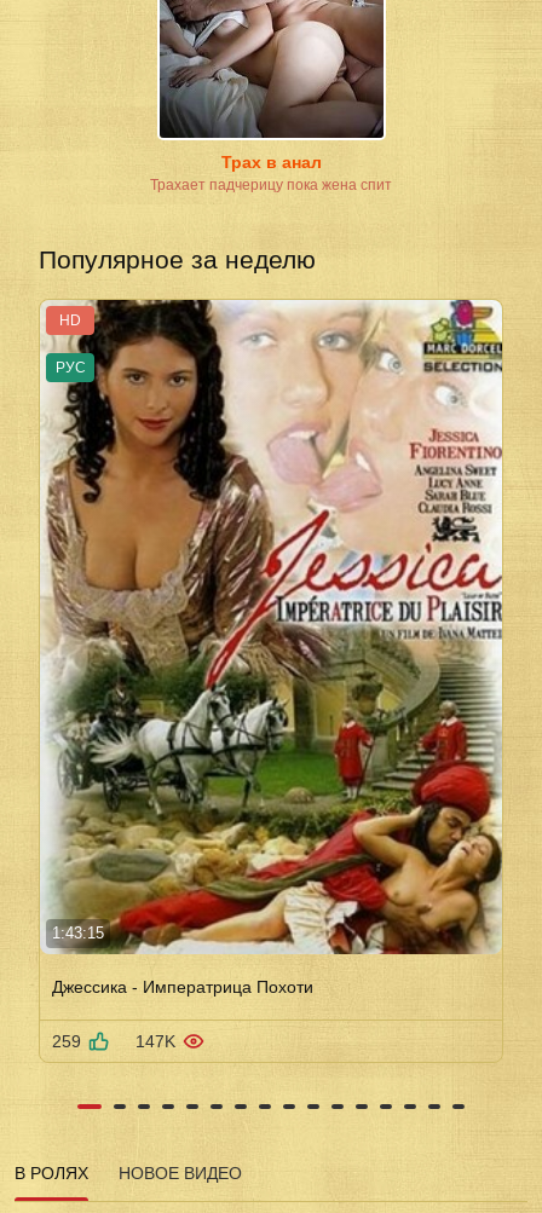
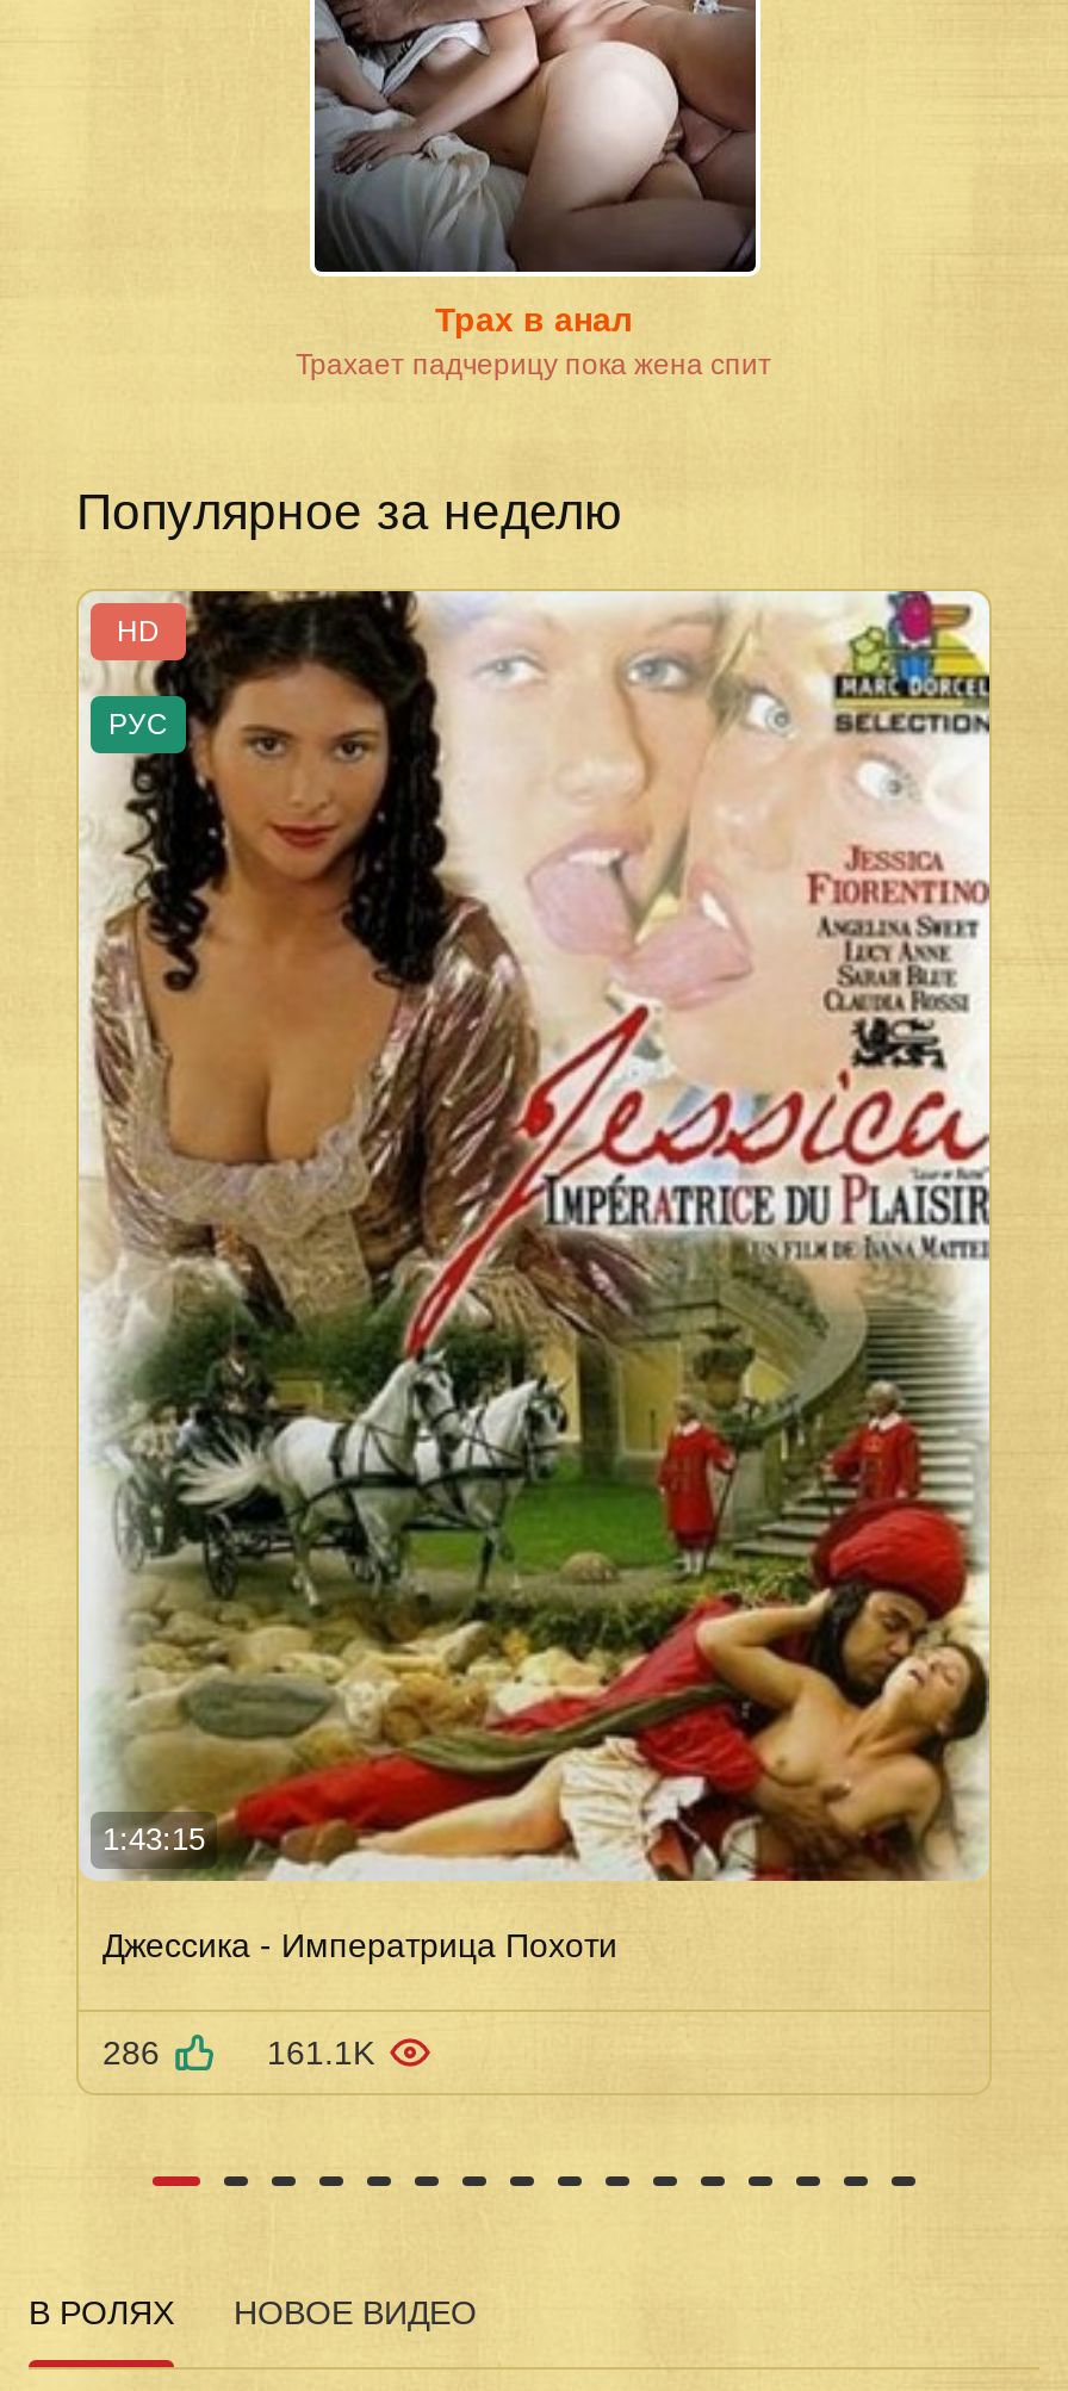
- 259
- 147K
+ 286
+ 161.1K
